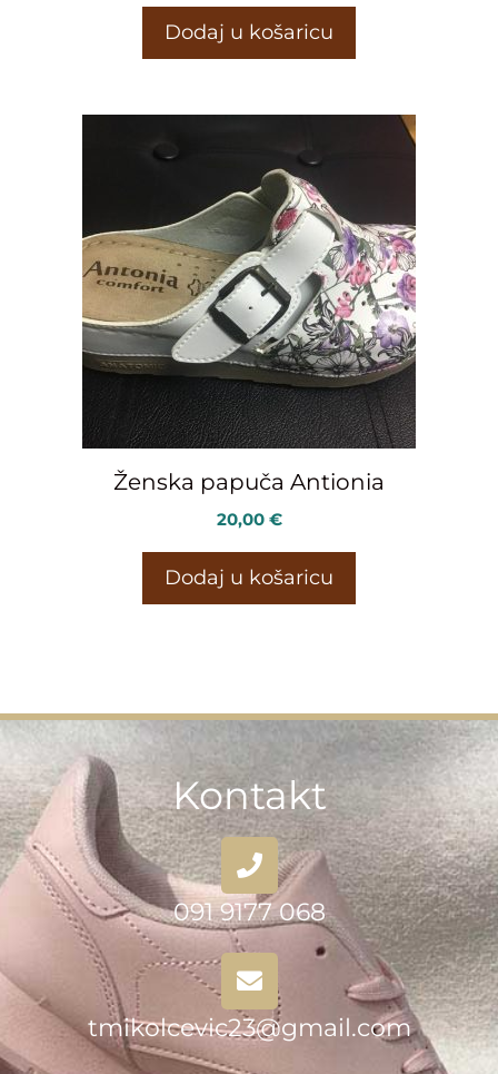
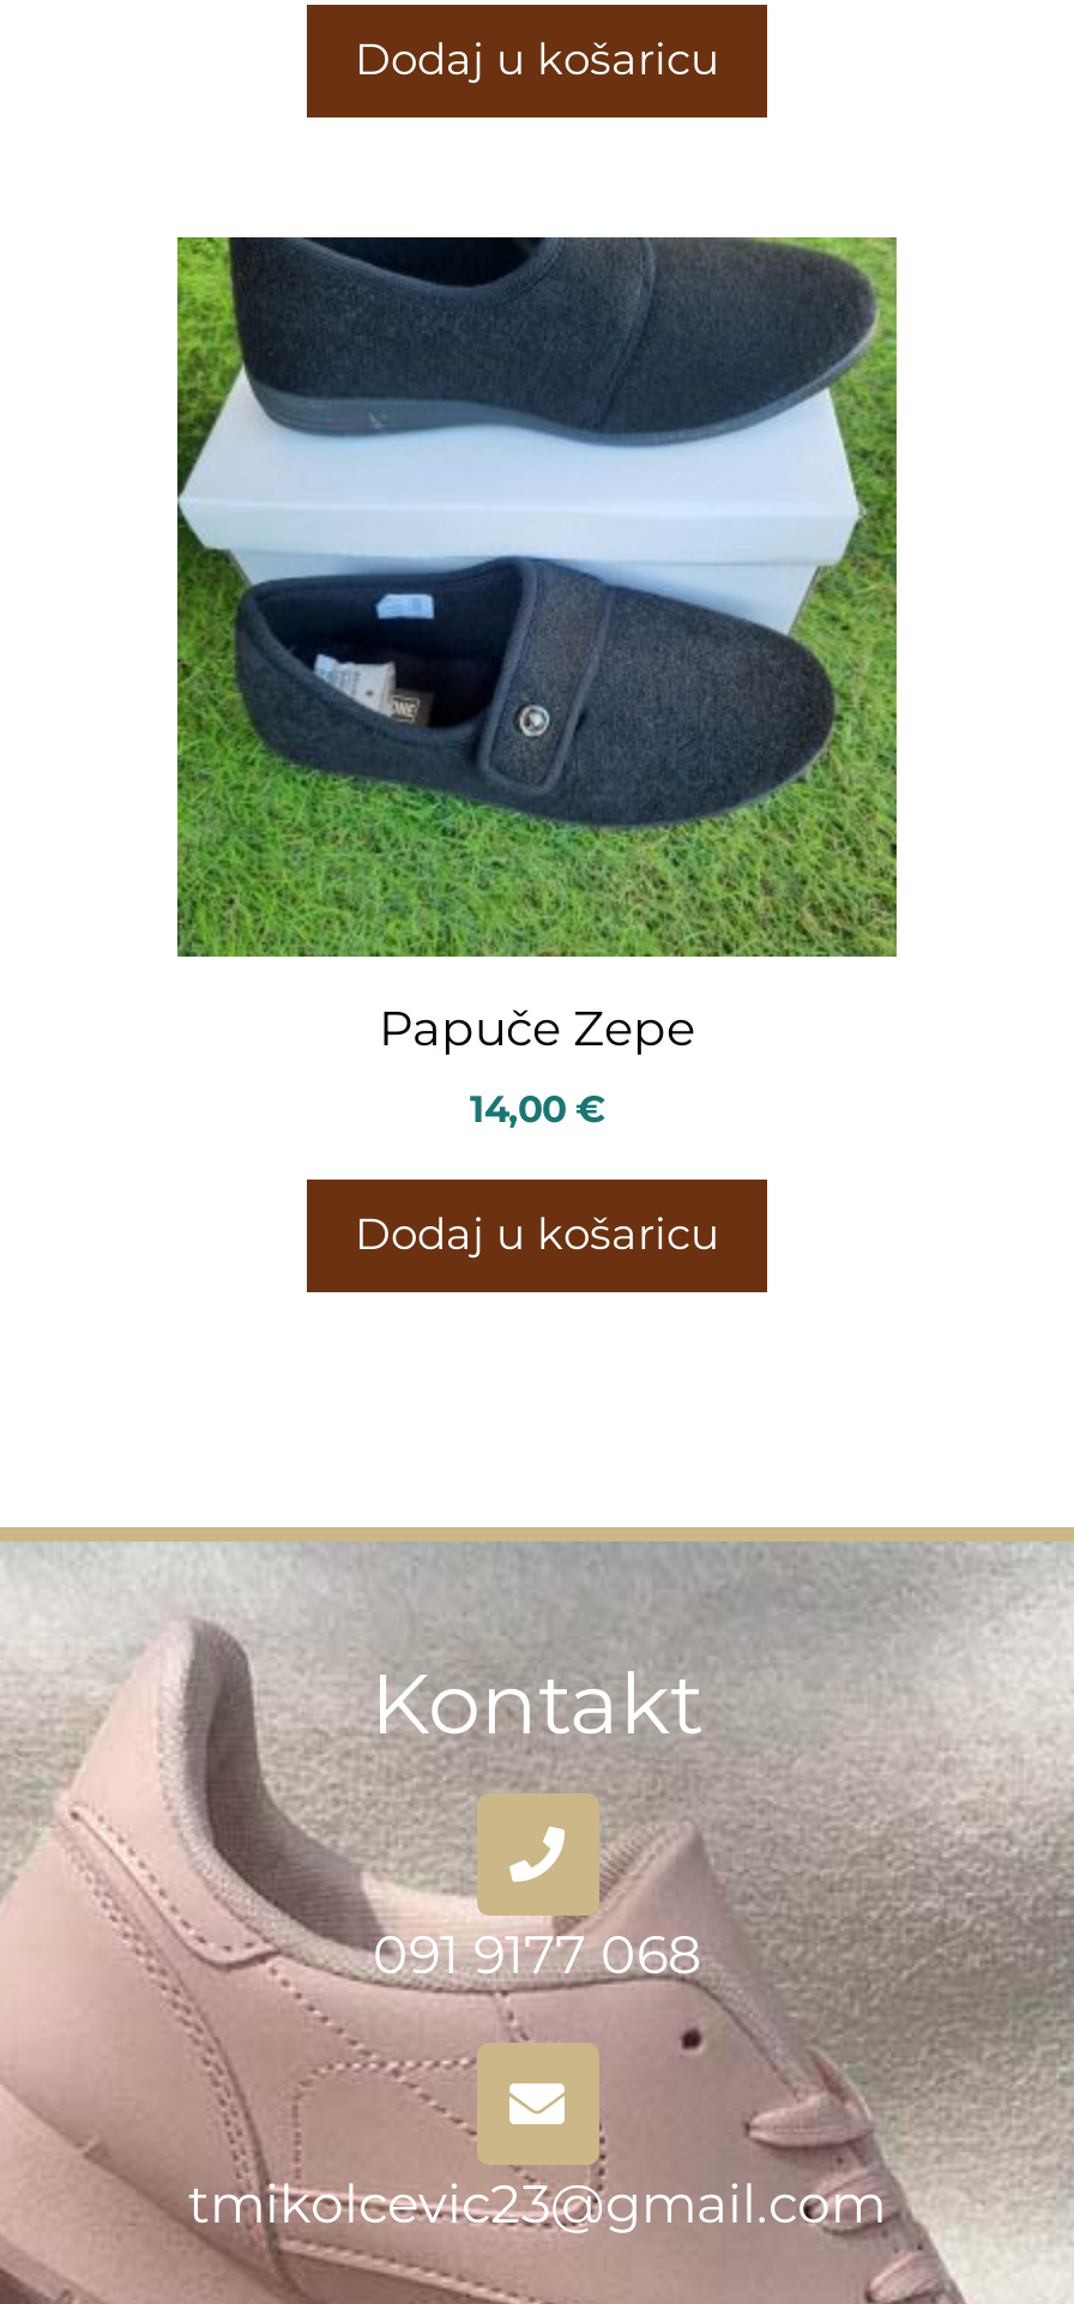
- [image]
- Ženska papuča Antionia
+ [image]
+ Papuče Zepe

- 20,00 €
+ 14,00 €
